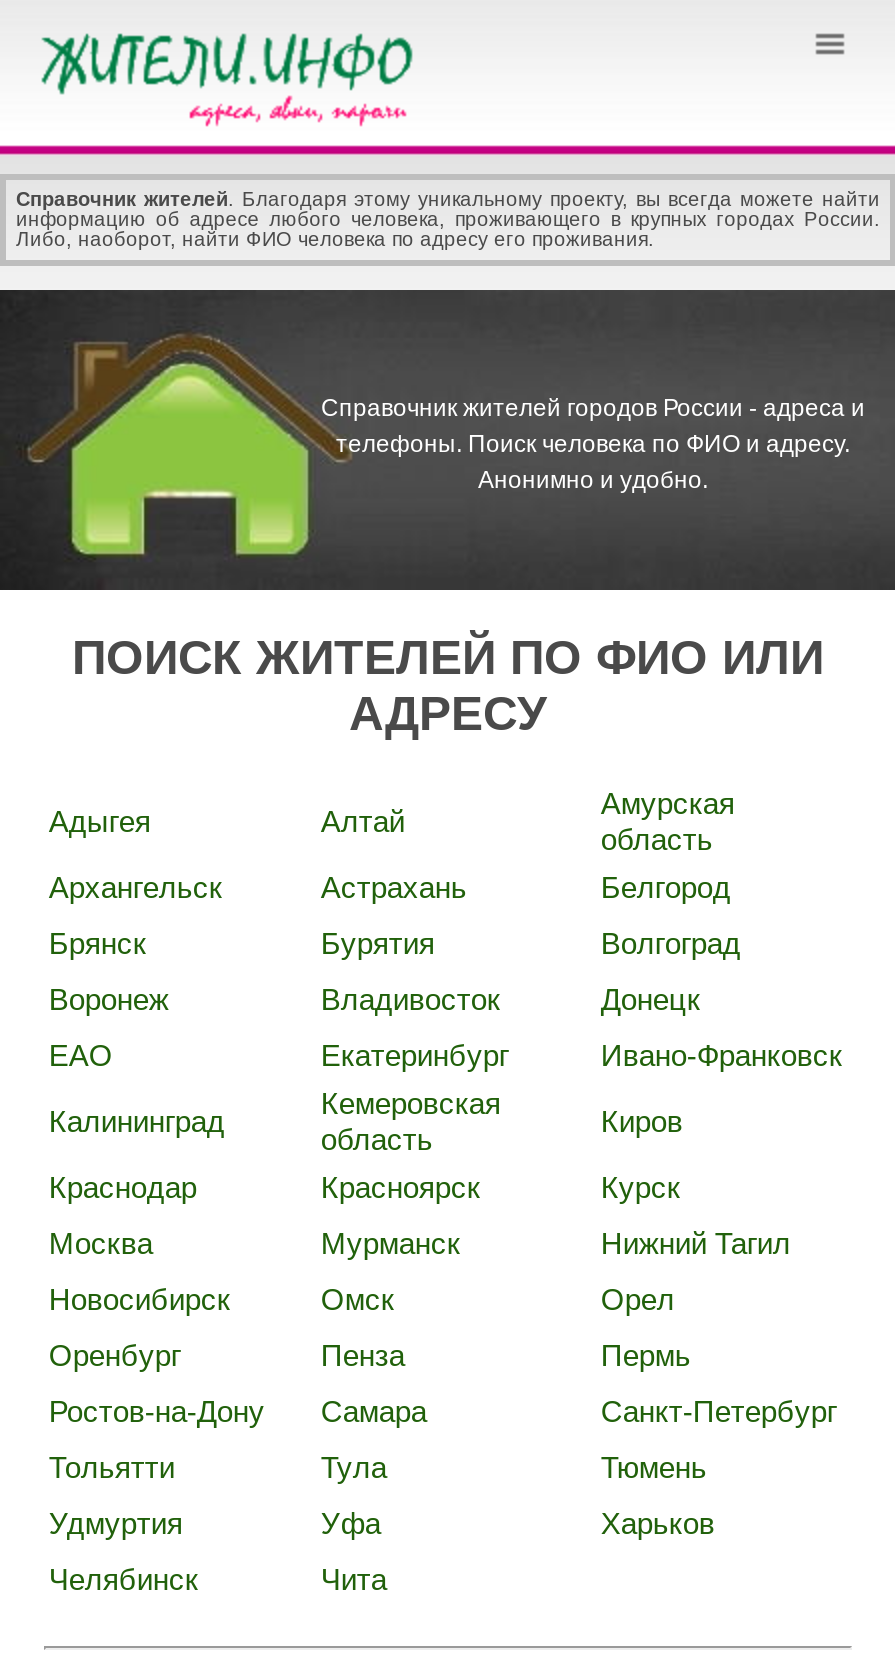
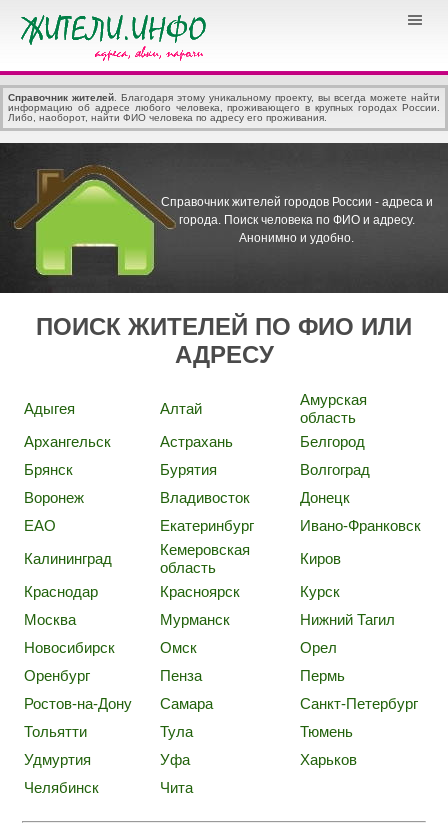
- телефоны. Поиск человека по ФИО и адресу.
+ города. Поиск человека по ФИО и адресу.
